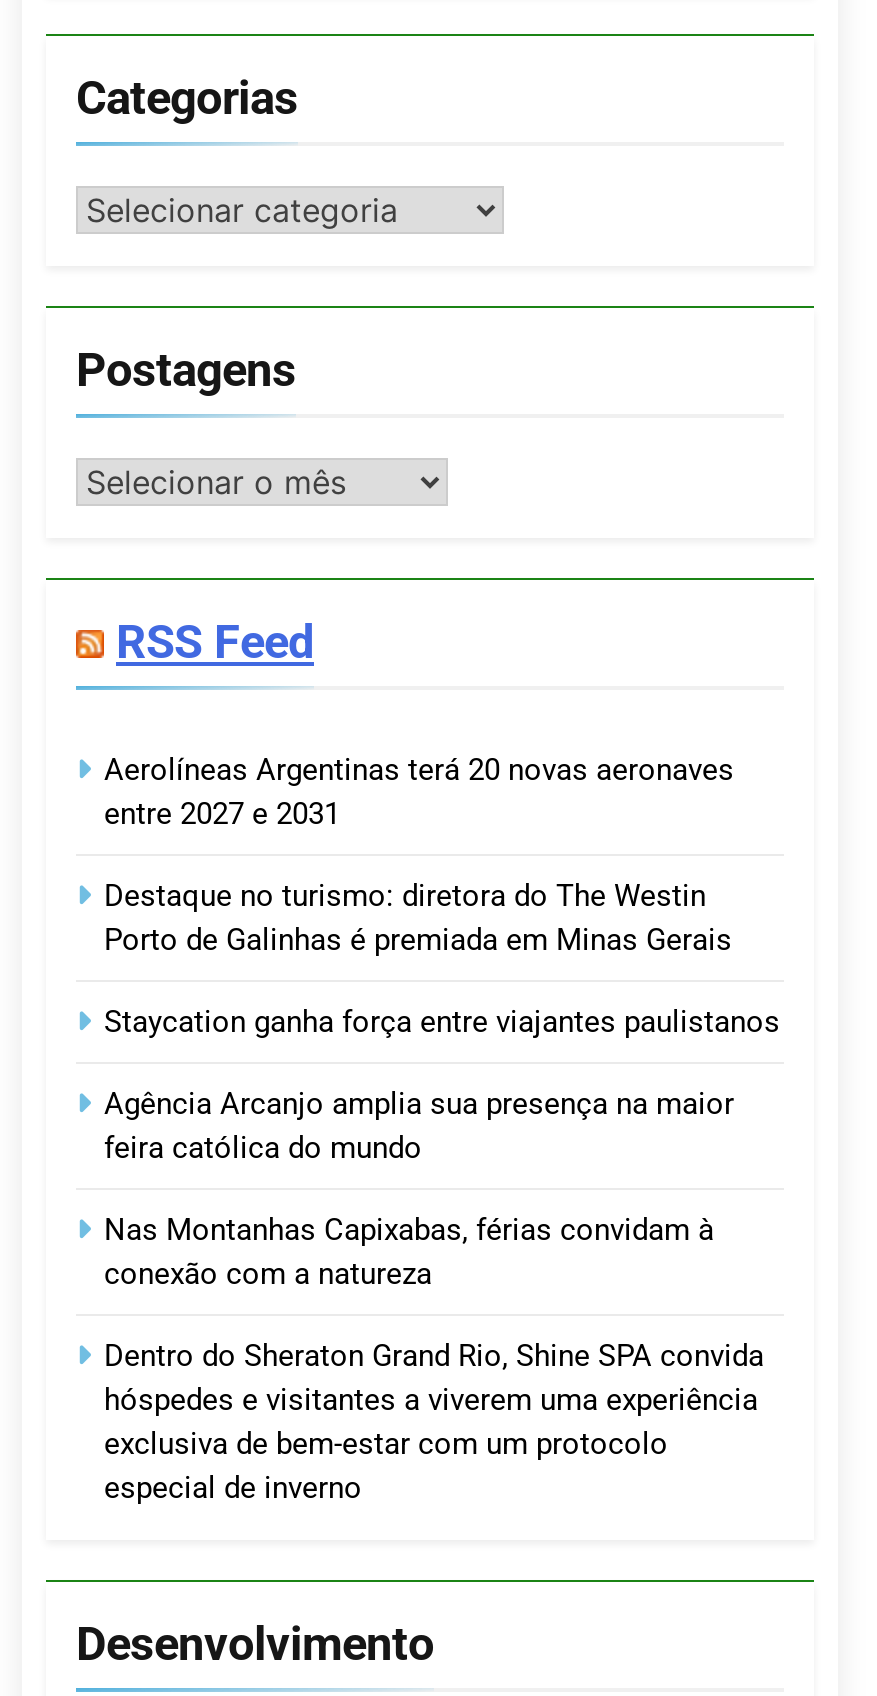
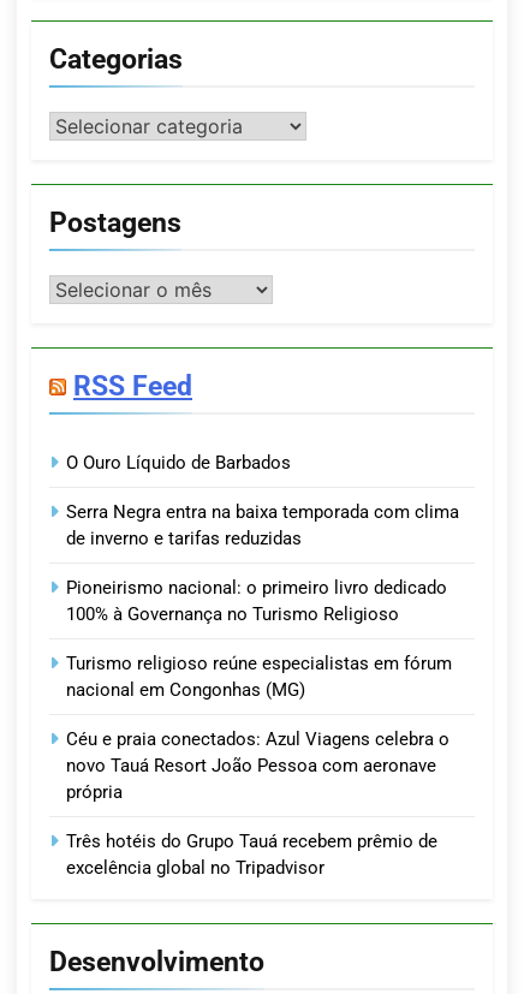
- Aerolíneas Argentinas terá 20 novas aeronaves
- entre 2027 e 2031
+ O Ouro Líquido de Barbados

- Destaque no turismo: diretora do The Westin
- Porto de Galinhas é premiada em Minas Gerais
+ Serra Negra entra na baixa temporada com clima
+ de inverno e tarifas reduzidas

- Staycation ganha força entre viajantes paulistanos
+ Pioneirismo nacional: o primeiro livro dedicado
+ 100% à Governança no Turismo Religioso

- Agência Arcanjo amplia sua presença na maior
- feira católica do mundo
+ Turismo religioso reúne especialistas em fórum
+ nacional em Congonhas (MG)

- Nas Montanhas Capixabas, férias convidam à
- conexão com a natureza
+ Céu e praia conectados: Azul Viagens celebra o
+ novo Tauá Resort João Pessoa com aeronave
+ própria

- Dentro do Sheraton Grand Rio, Shine SPA convida
- hóspedes e visitantes a viverem uma experiência
- exclusiva de bem-estar com um protocolo
- especial de inverno
+ Três hotéis do Grupo Tauá recebem prêmio de
+ excelência global no Tripadvisor
